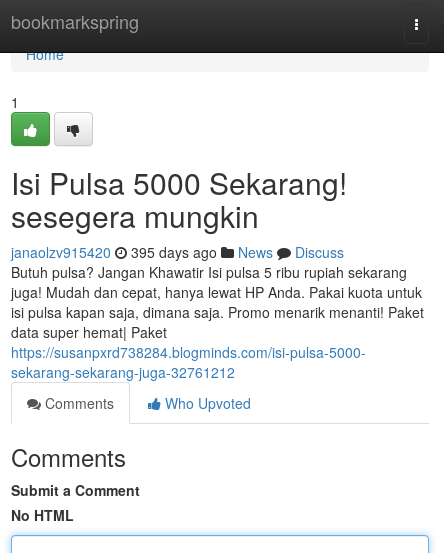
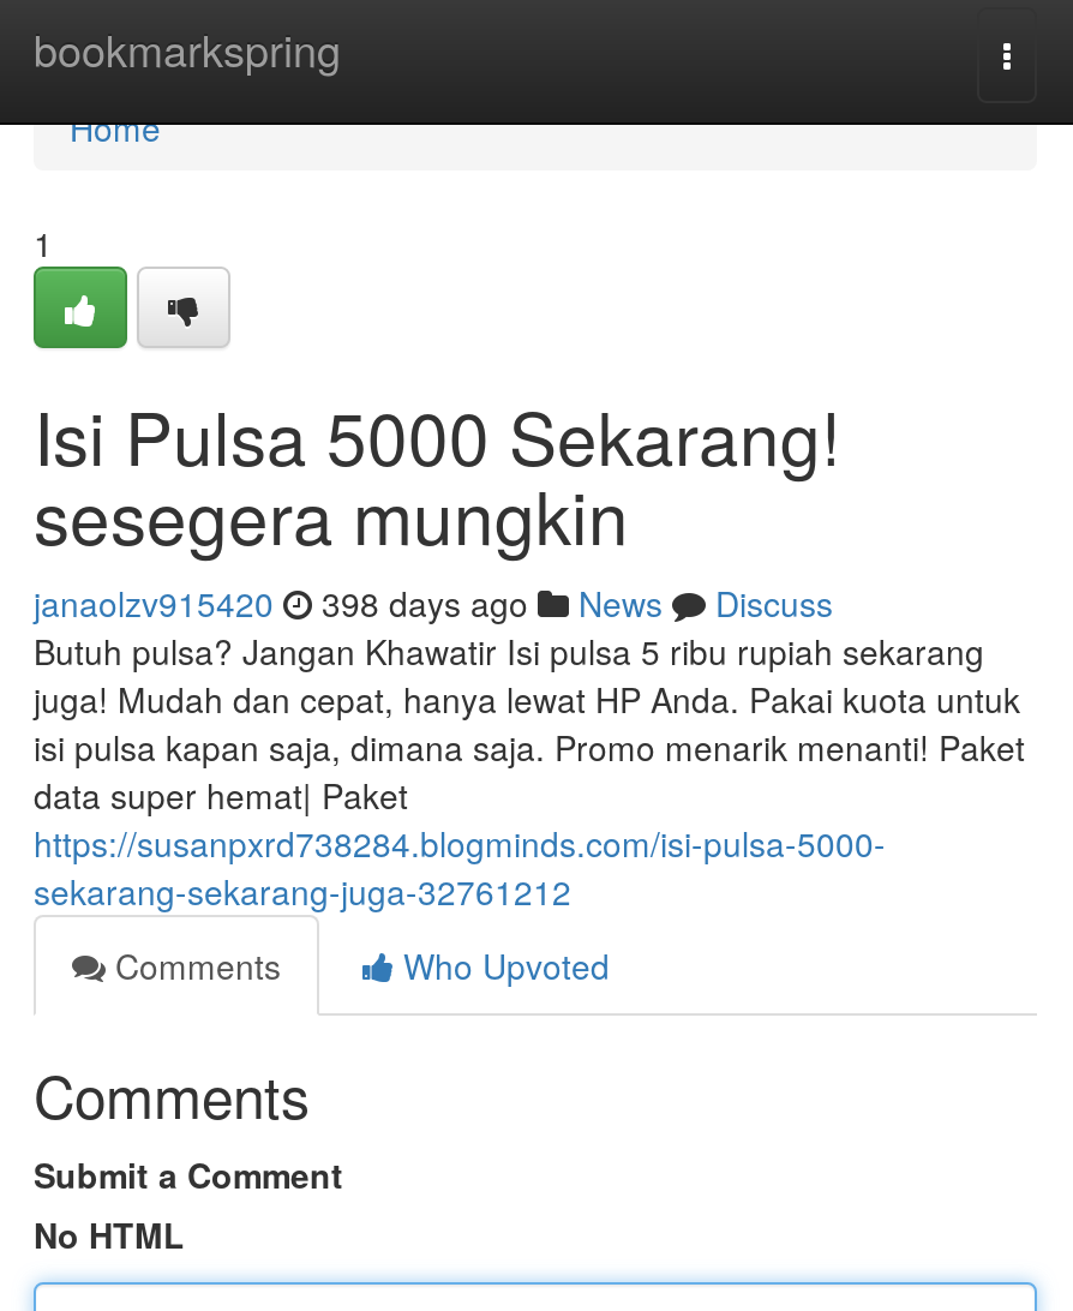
- janaolzv915420 395 days ago News Discuss
+ janaolzv915420 398 days ago News Discuss
